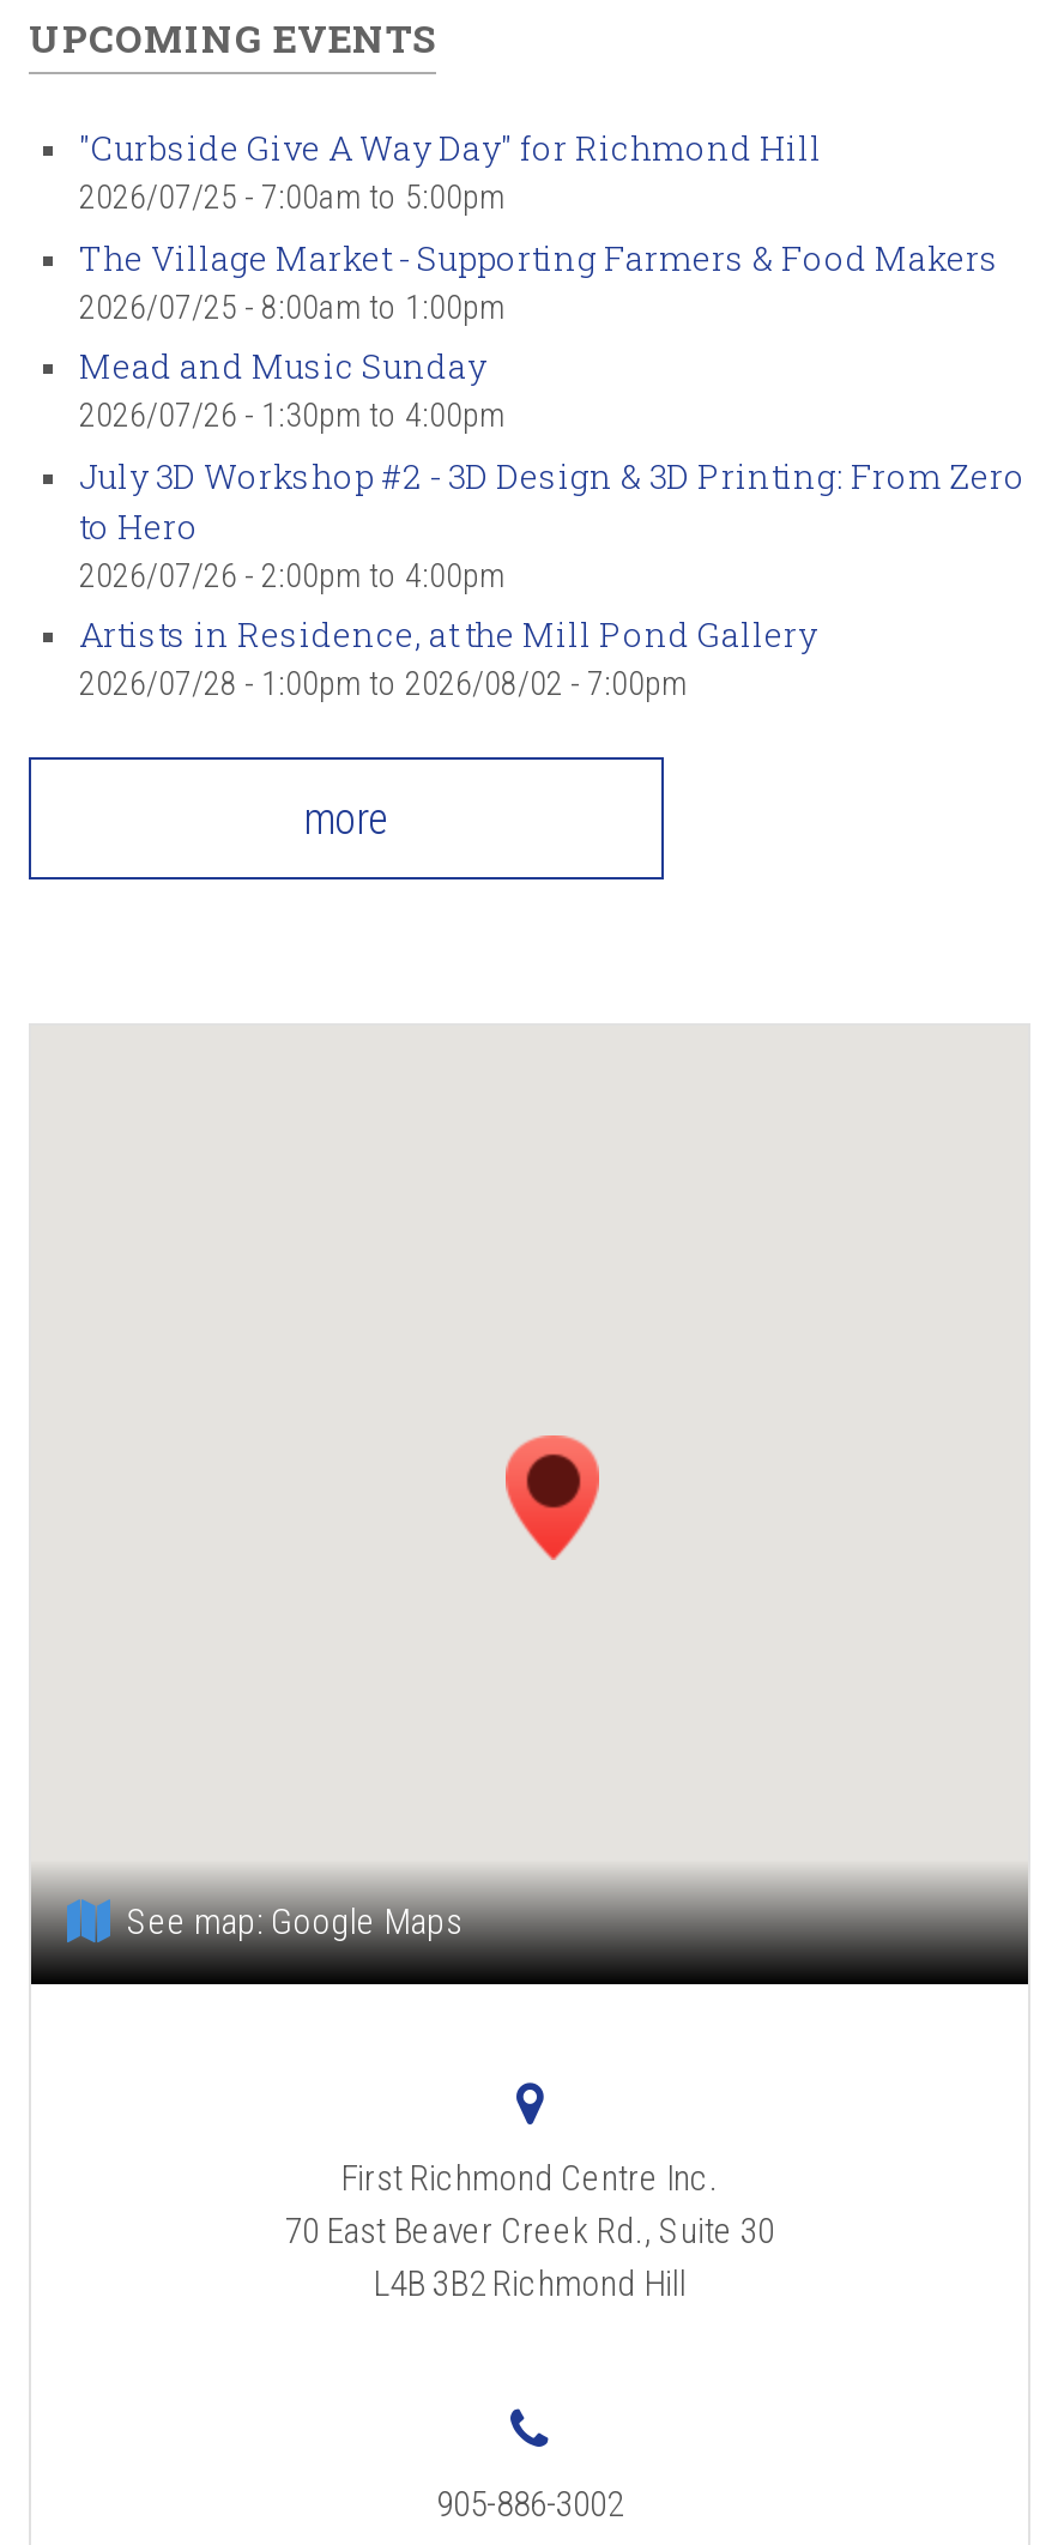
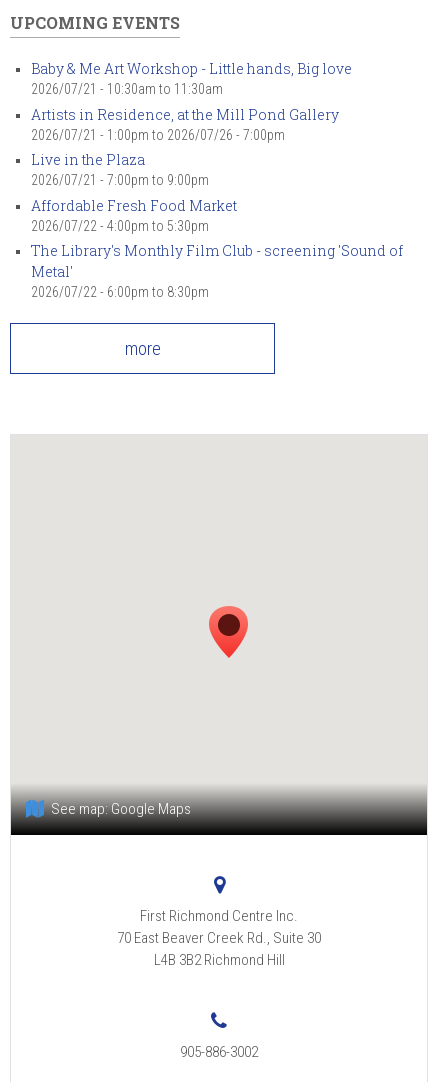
- "Curbside Give A Way Day" for Richmond Hill
- 2026/07/25 - 7:00am to 5:00pm
- The Village Market - Supporting Farmers & Food Makers
- 2026/07/25 - 8:00am to 1:00pm
- Mead and Music Sunday
- 2026/07/26 - 1:30pm to 4:00pm
- July 3D Workshop #2 - 3D Design & 3D Printing: From Zero
- to Hero
- 2026/07/26 - 2:00pm to 4:00pm
+ Baby & Me Art Workshop - Little hands, Big love
+ 2026/07/21 - 10:30am to 11:30am

moved up: Artists in Residence, at the Mill Pond Gallery

- 2026/07/28 - 1:00pm to 2026/08/02 - 7:00pm
+ 2026/07/21 - 1:00pm to 2026/07/26 - 7:00pm
+ Live in the Plaza
+ 2026/07/21 - 7:00pm to 9:00pm
+ Affordable Fresh Food Market
+ 2026/07/22 - 4:00pm to 5:30pm
+ The Library's Monthly Film Club - screening 'Sound of
+ Metal'
+ 2026/07/22 - 6:00pm to 8:30pm
